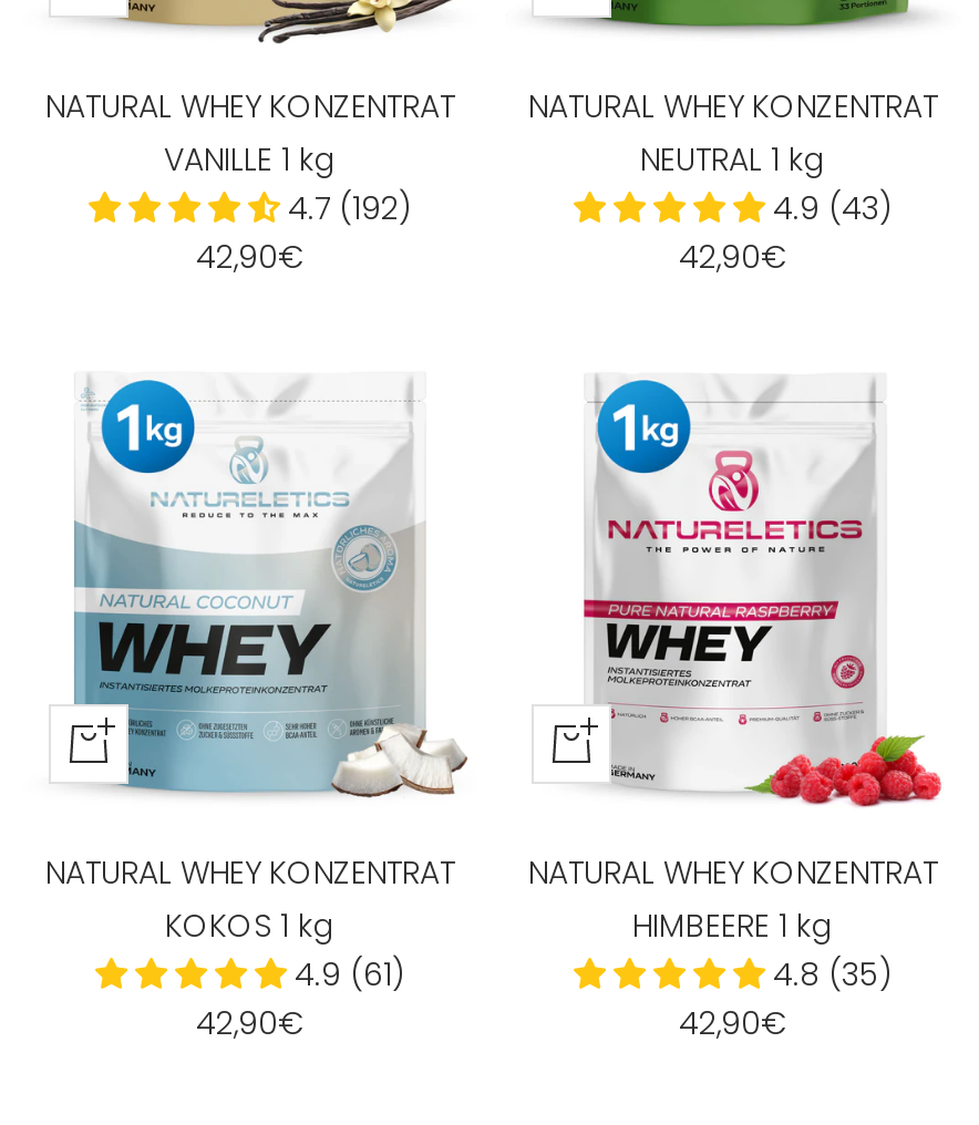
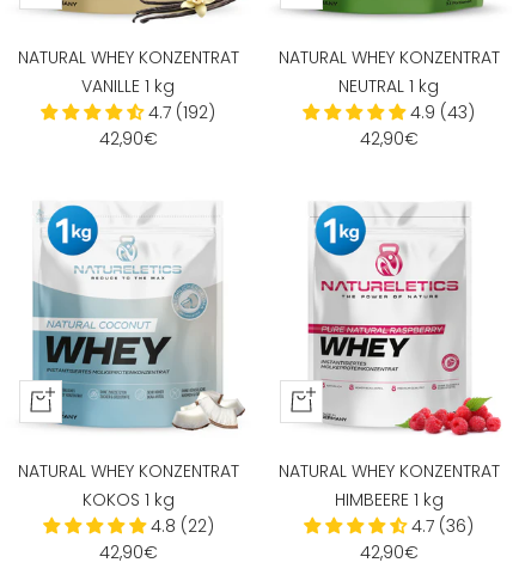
- 4.9 (61)
+ 4.8 (22)

- 4.8 (35)
+ 4.7 (36)
